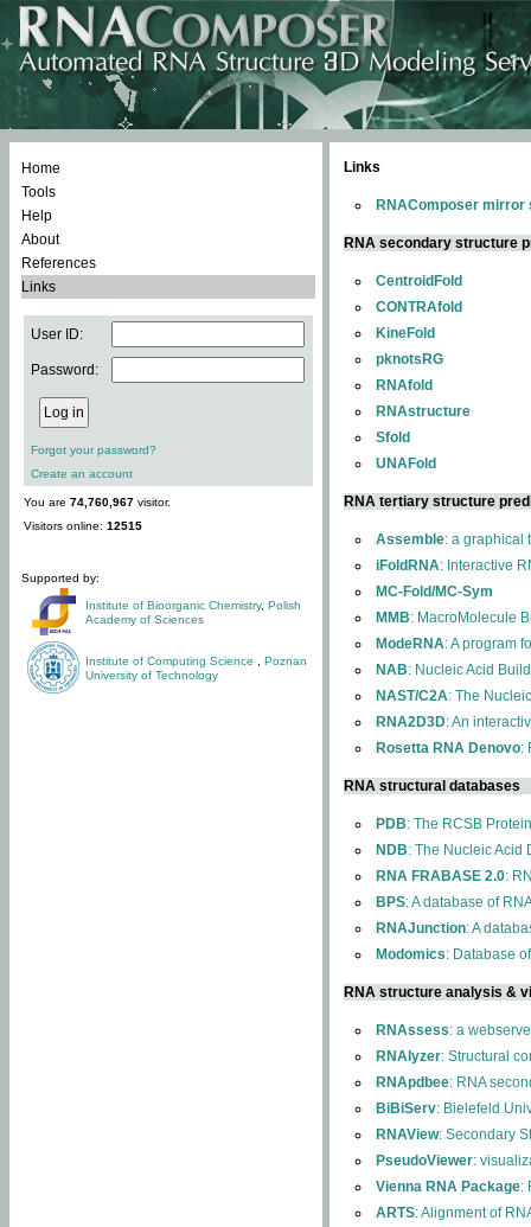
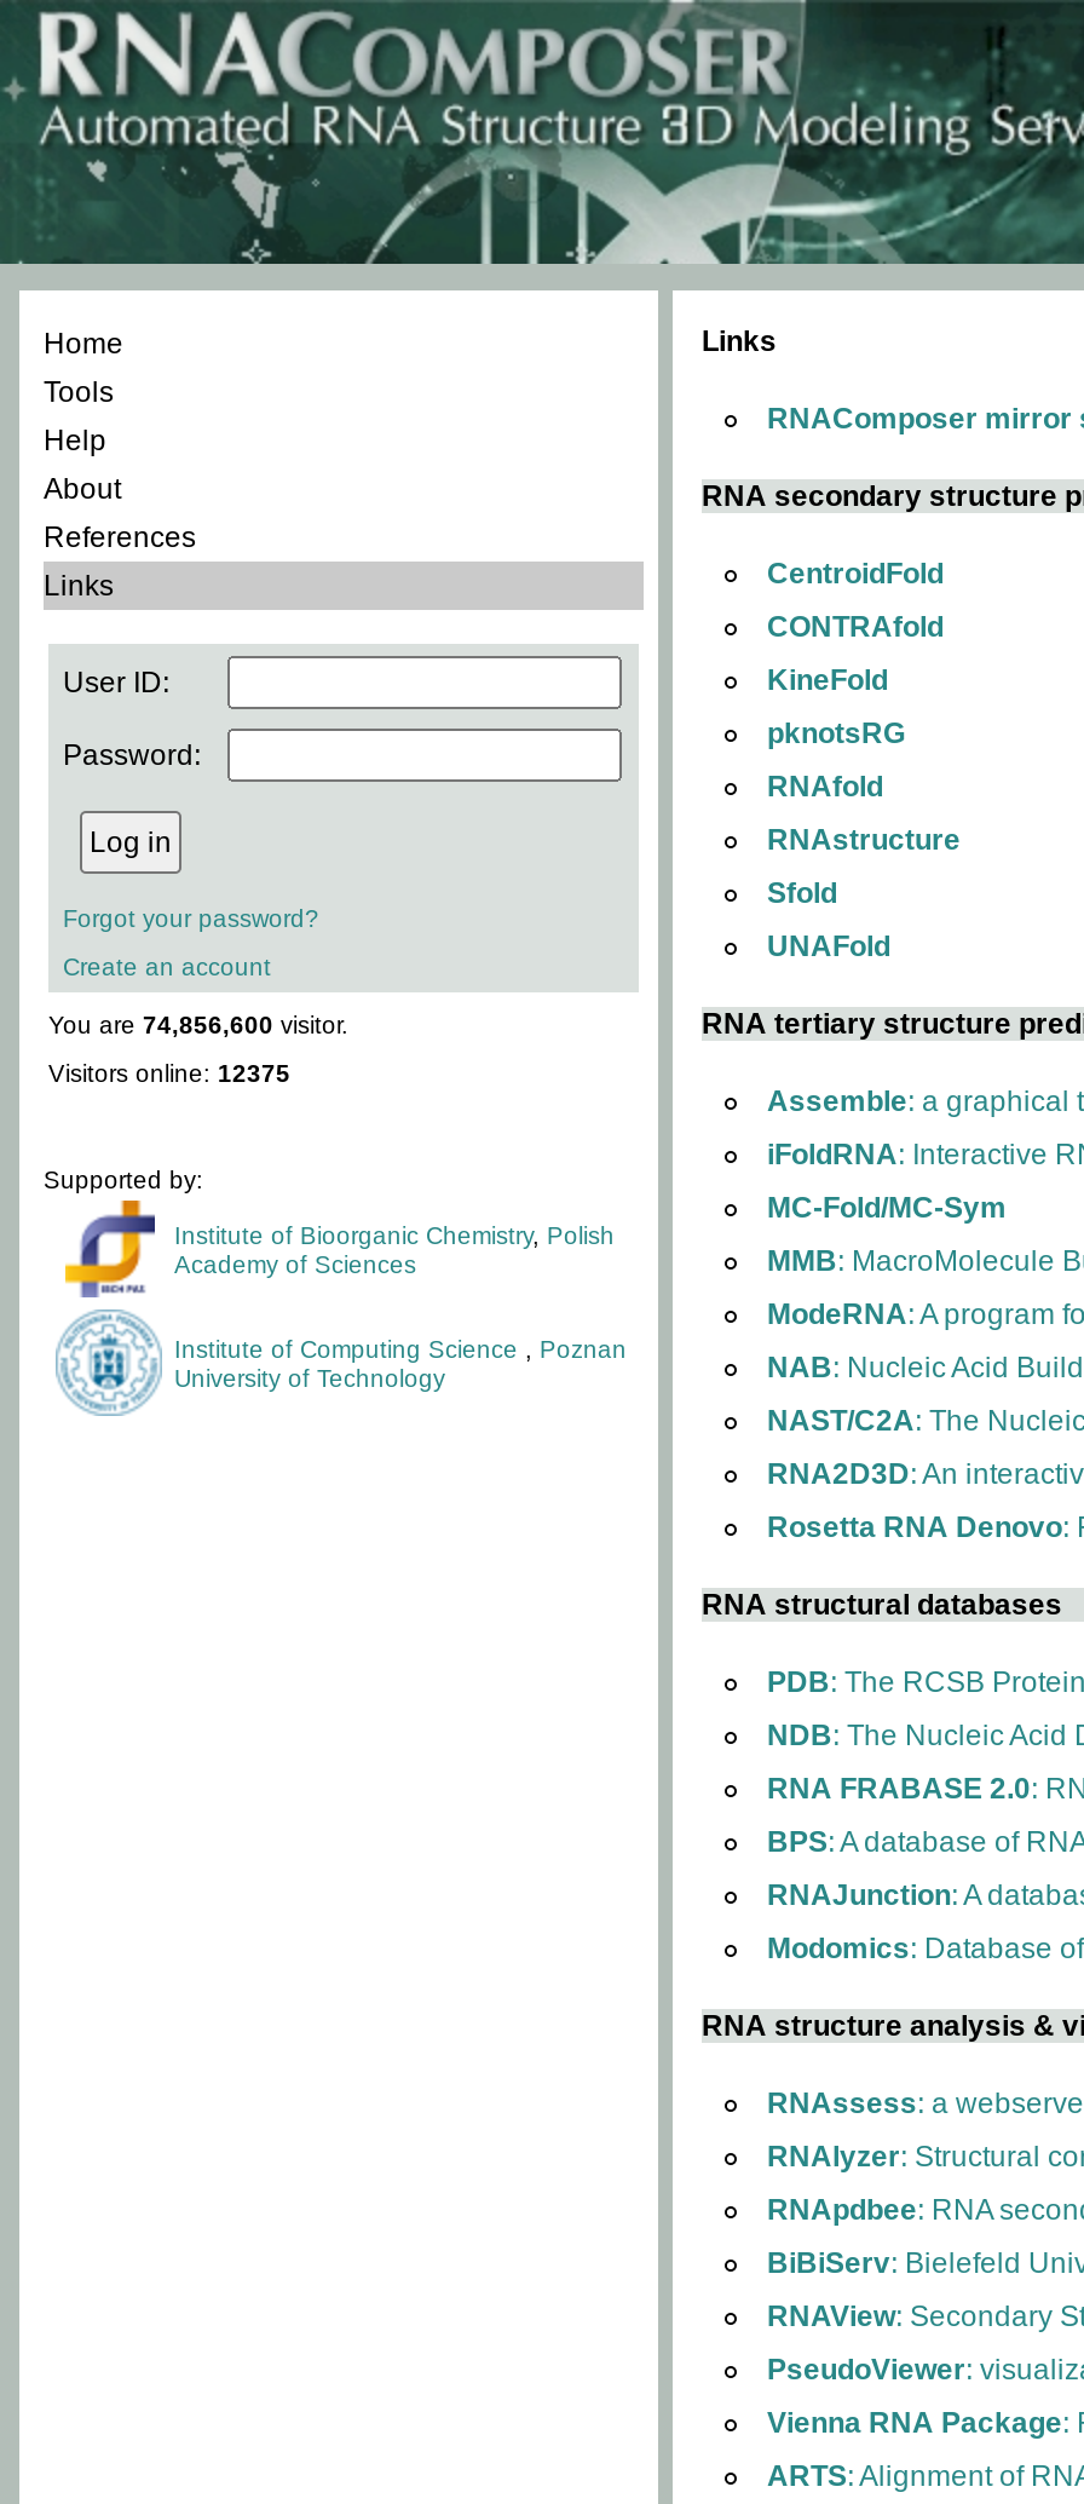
- You are 74,760,967 visitor.
+ You are 74,856,600 visitor.

- Visitors online: 12515
+ Visitors online: 12375
